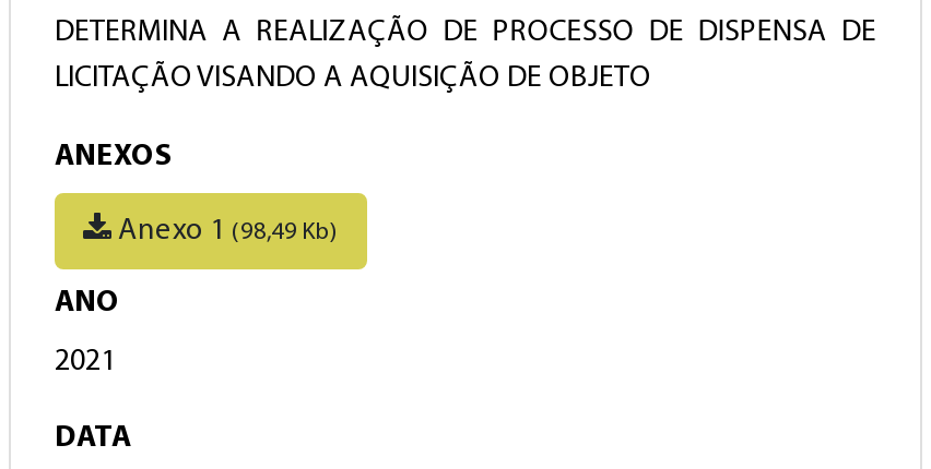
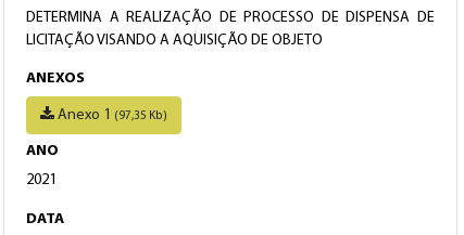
- Anexo 1 (98,49 Kb)
+ Anexo 1 (97,35 Kb)
